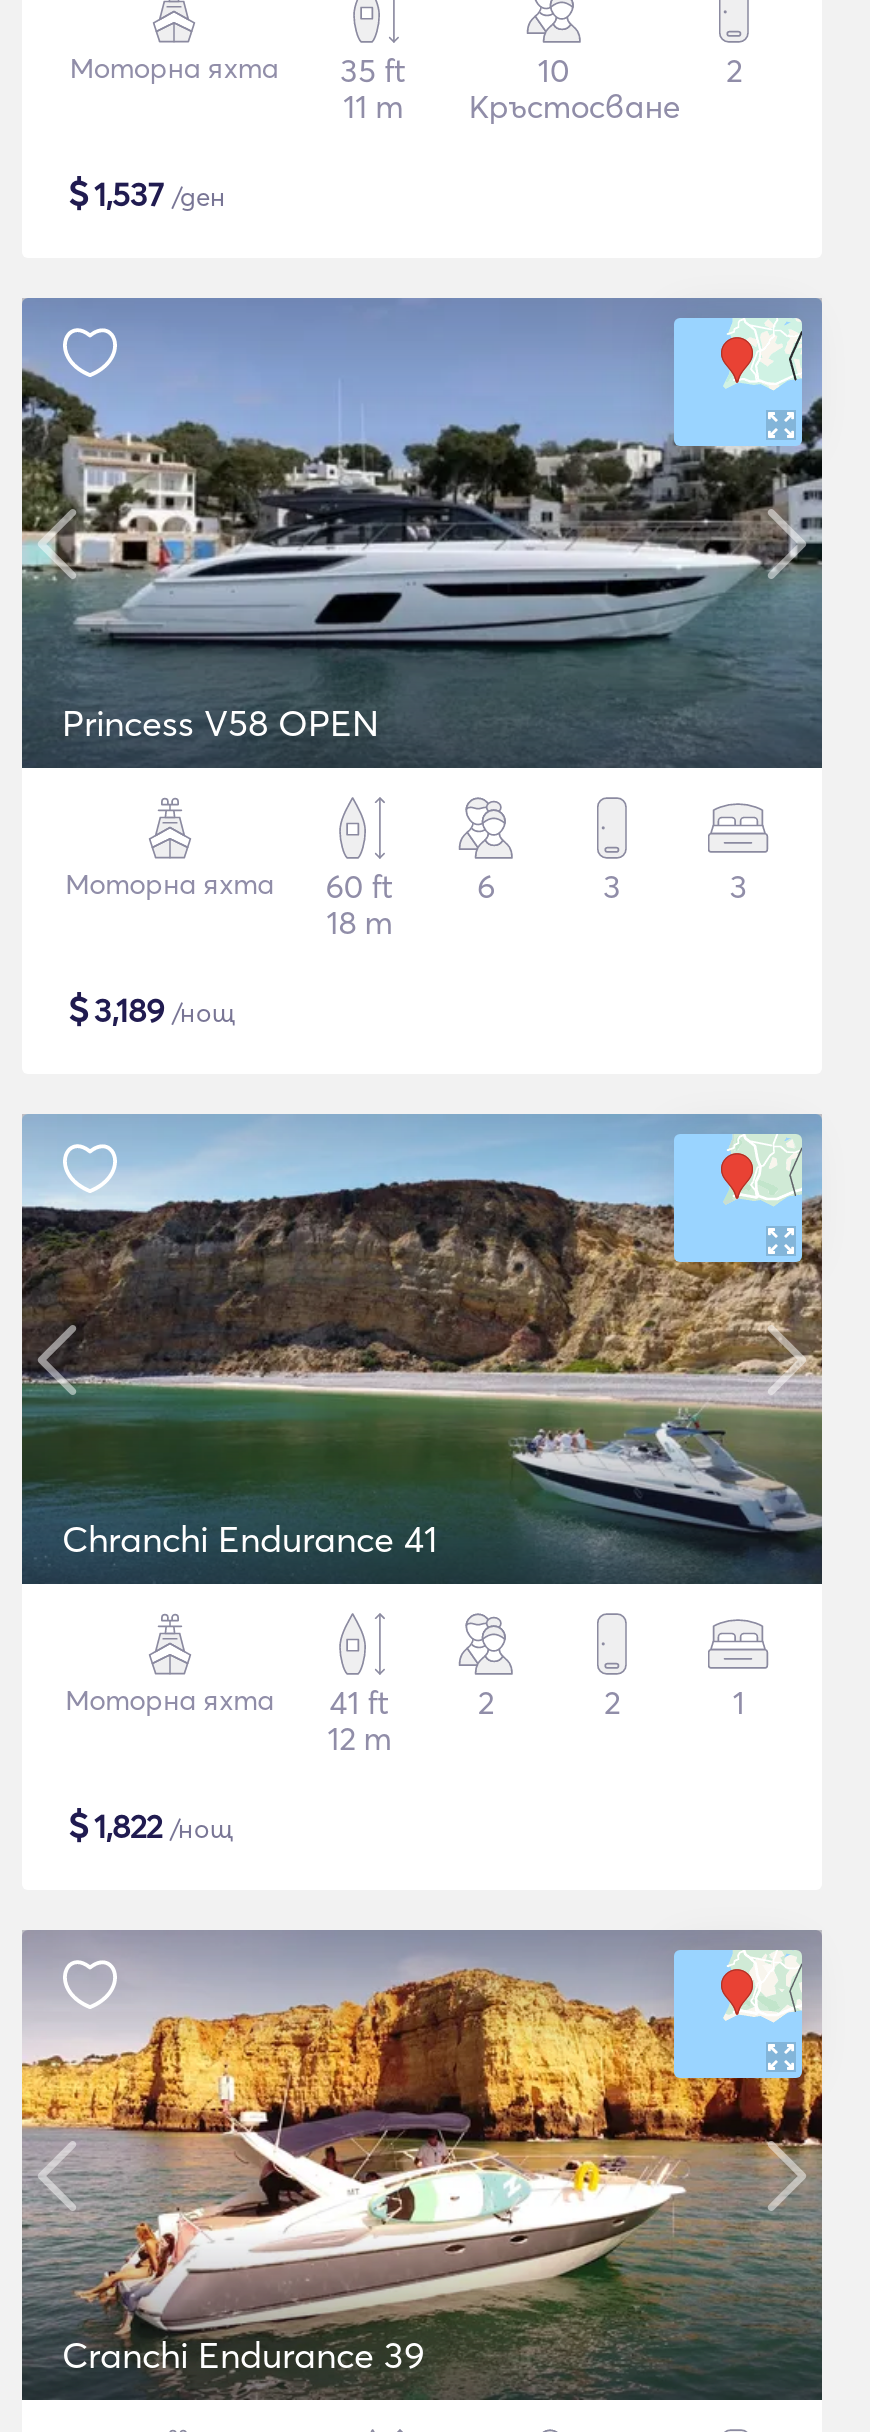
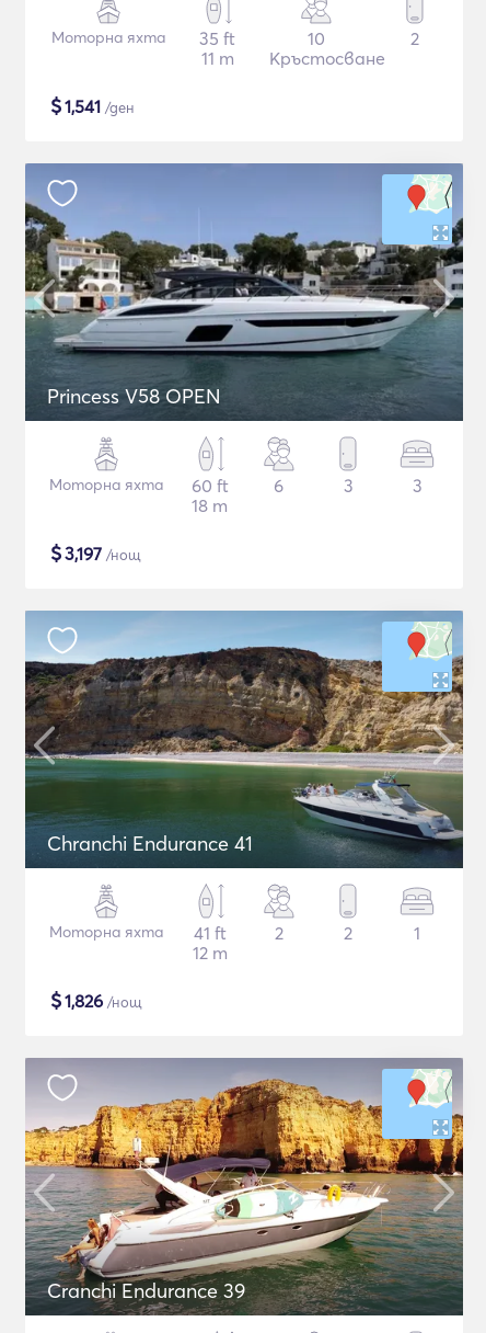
- $1,537 /ден
+ $1,541 /ден

- $3,189 /нощ
+ $3,197 /нощ

- $1,822 /нощ
+ $1,826 /нощ
